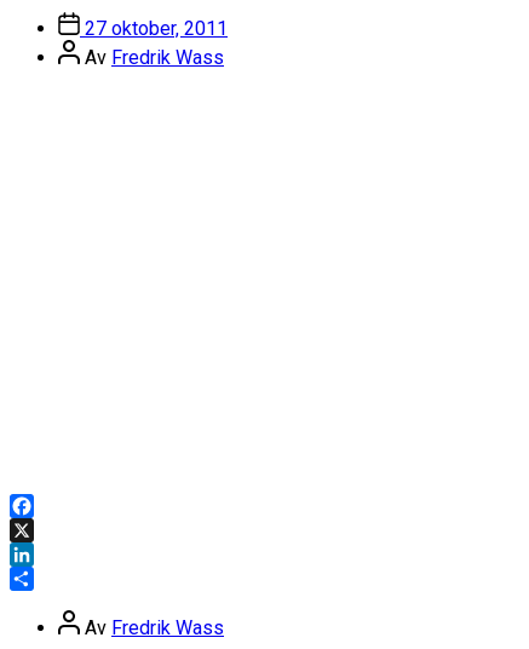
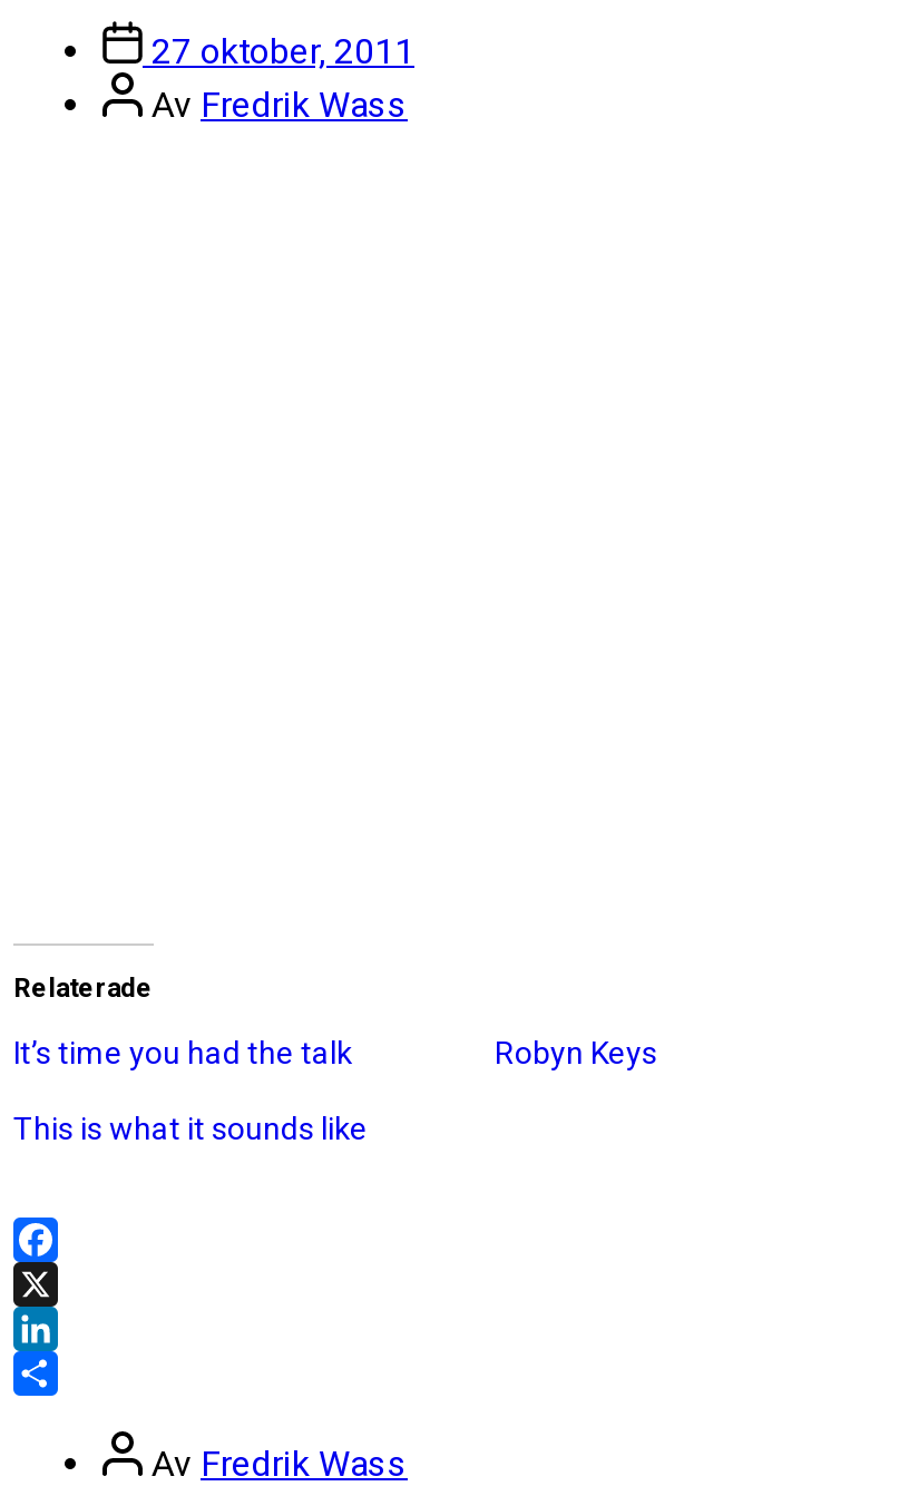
+ Relaterade
+ It’s time you had the talk
+ Robyn Keys
+ This is what it sounds like
